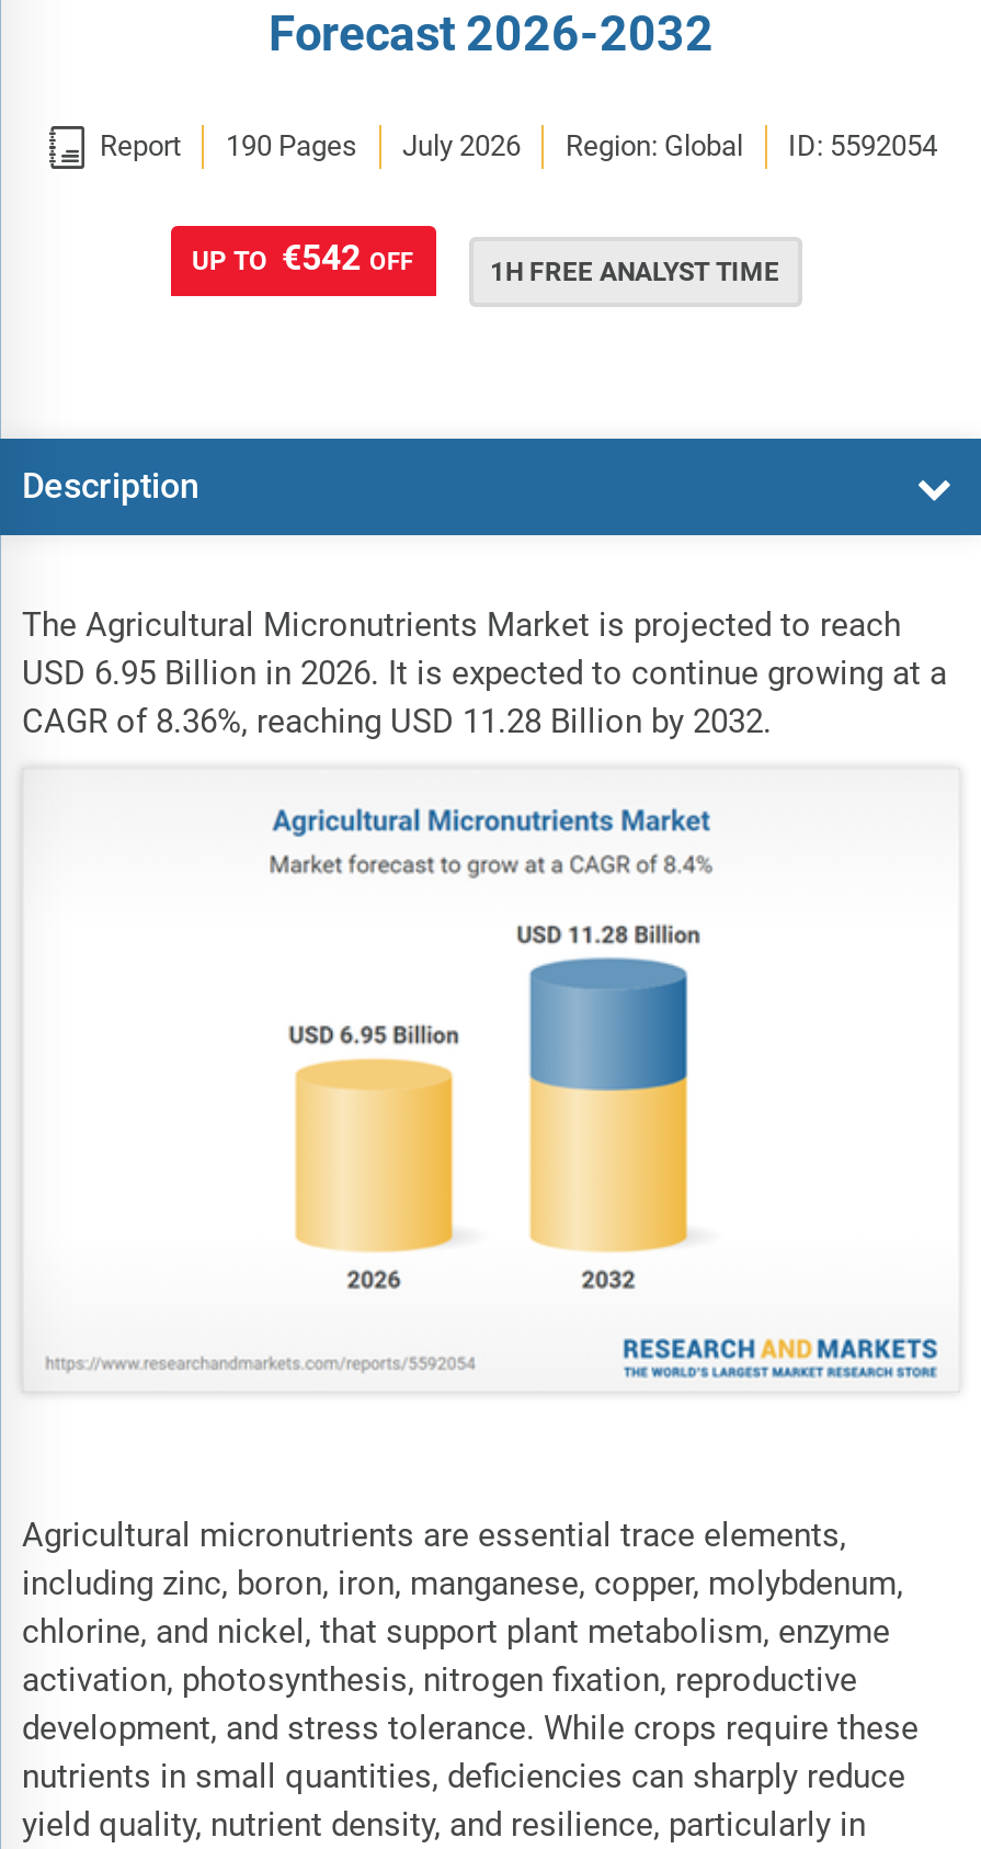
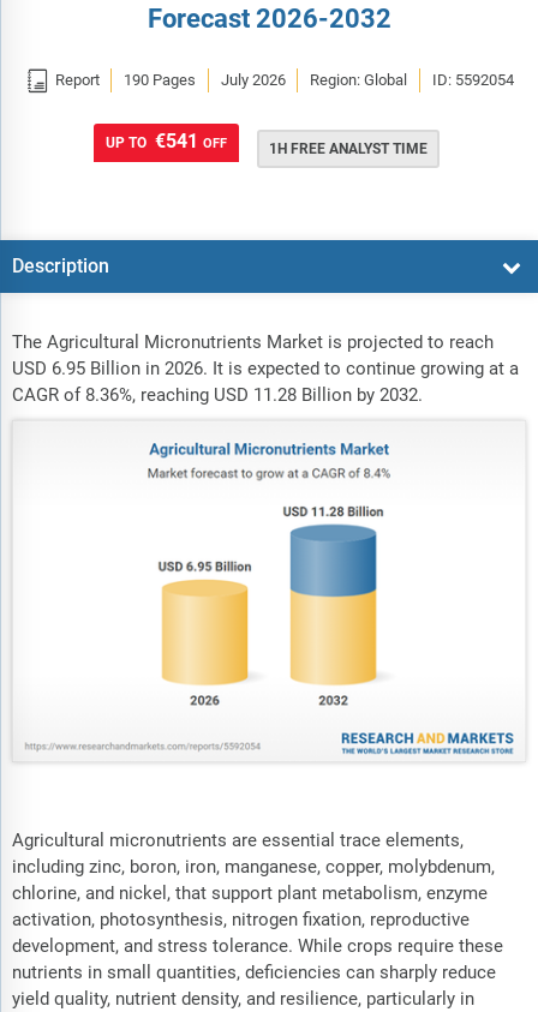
- UP TO €542 OFF
+ UP TO €541 OFF
